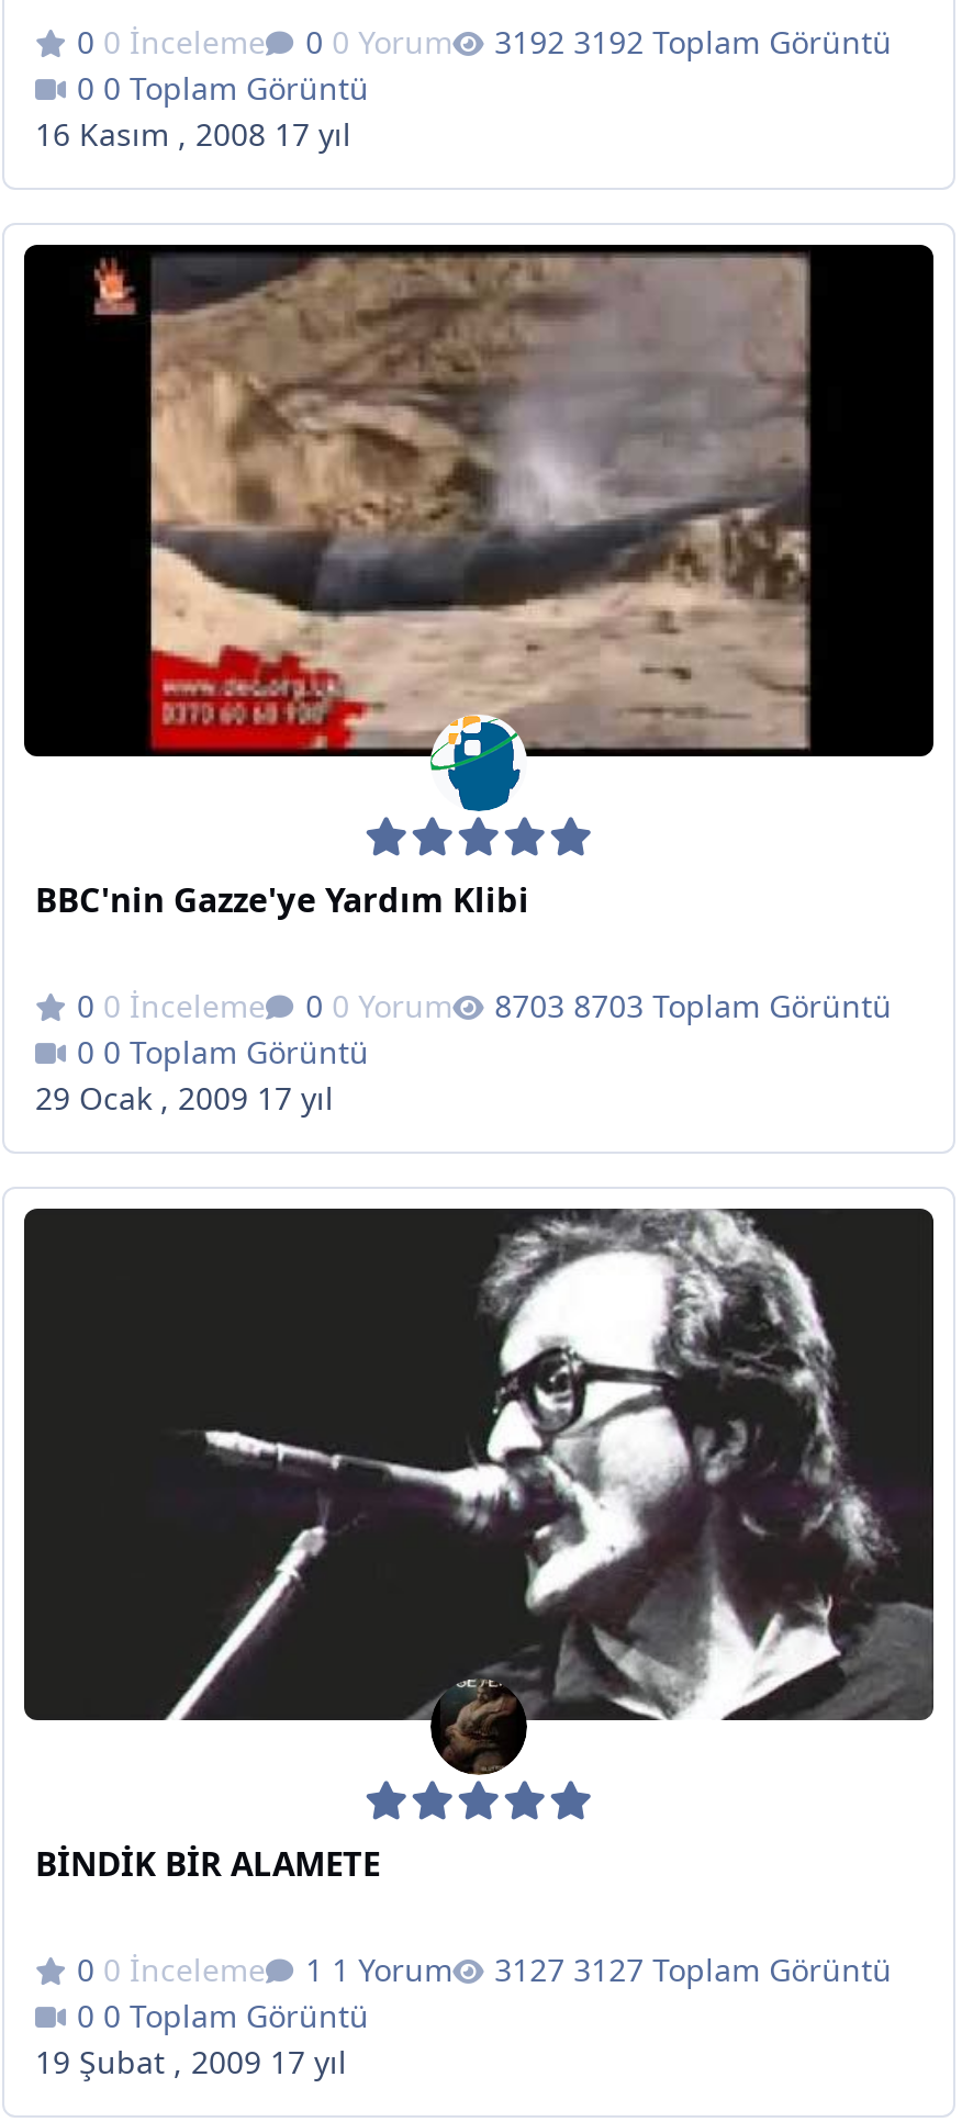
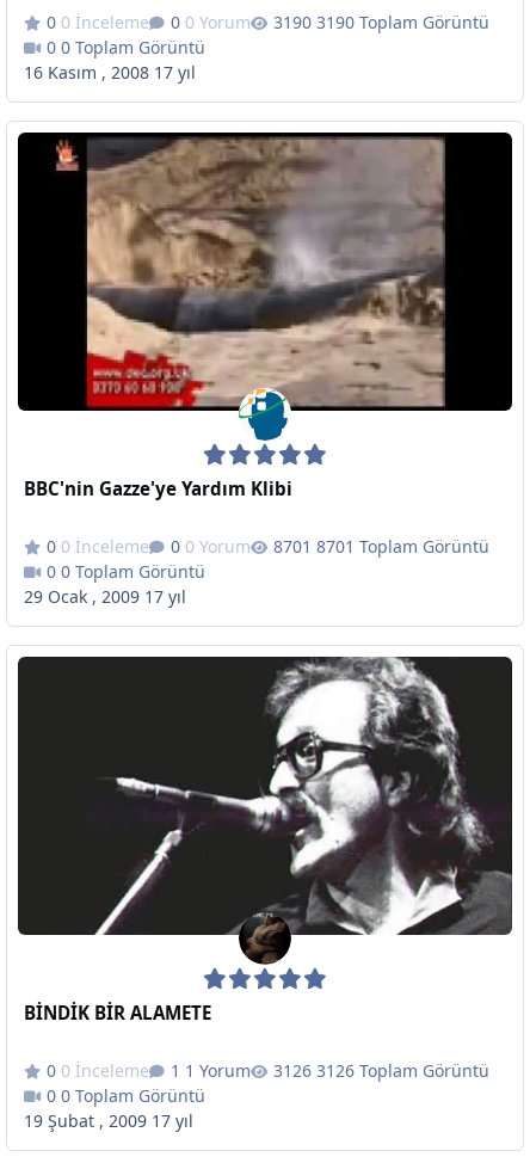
- 3192 Toplam Görüntü
+ 3190 Toplam Görüntü

- 8703 Toplam Görüntü
+ 8701 Toplam Görüntü

- 3127 Toplam Görüntü
+ 3126 Toplam Görüntü
